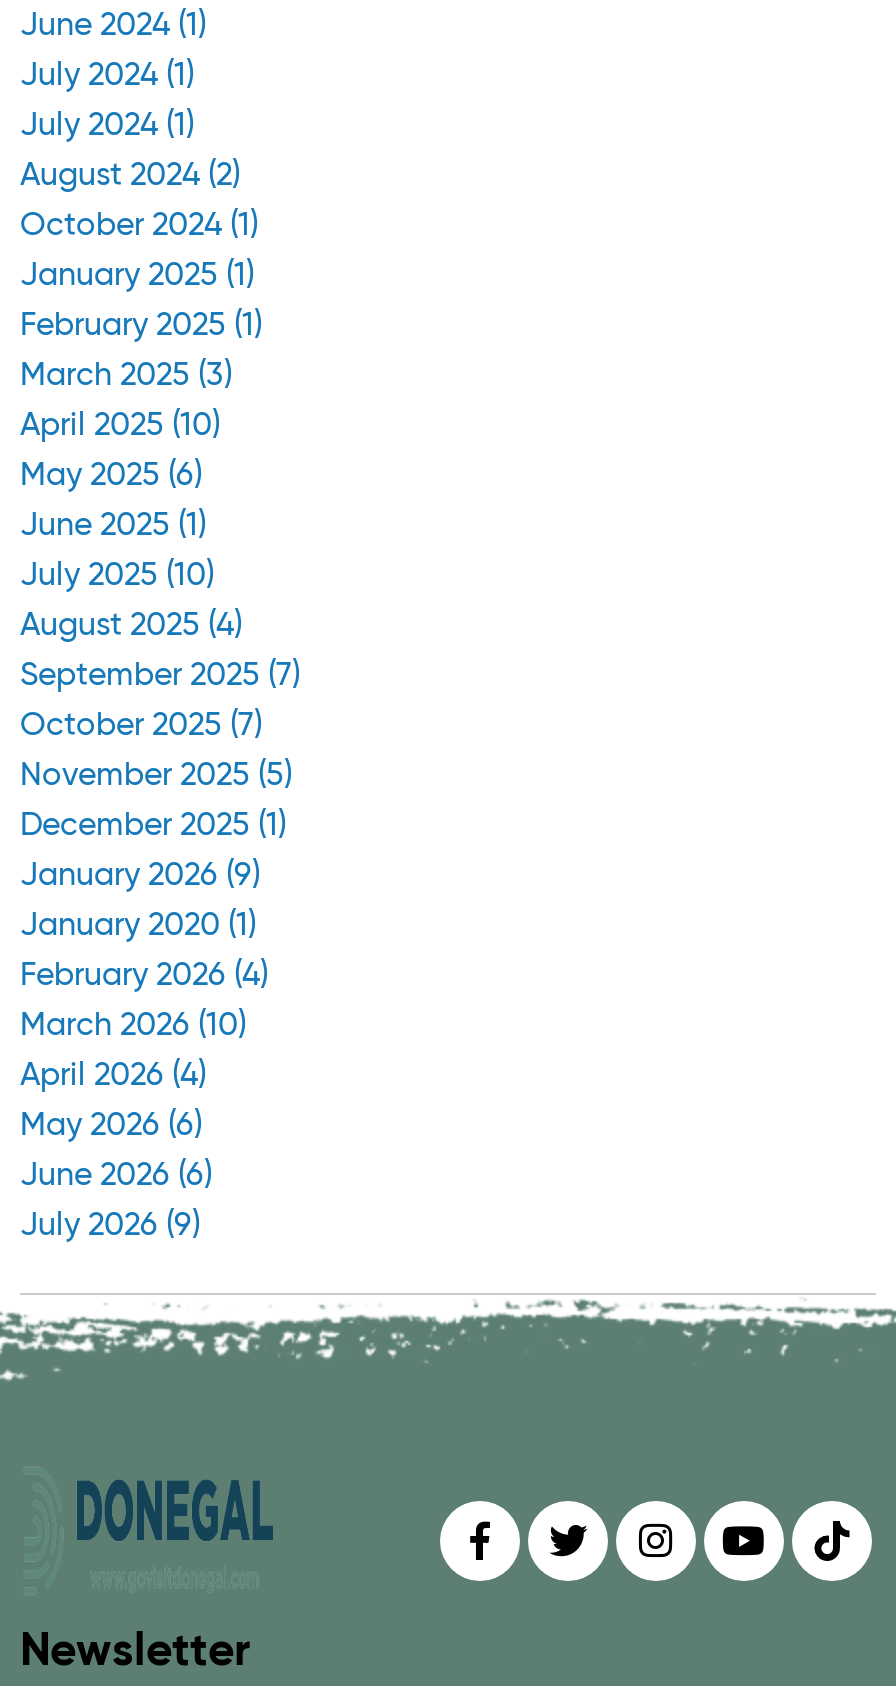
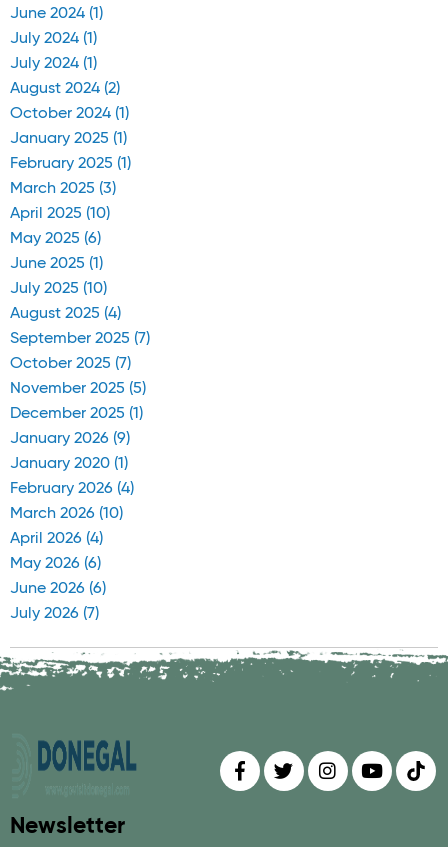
- July 2026 (9)
+ July 2026 (7)
